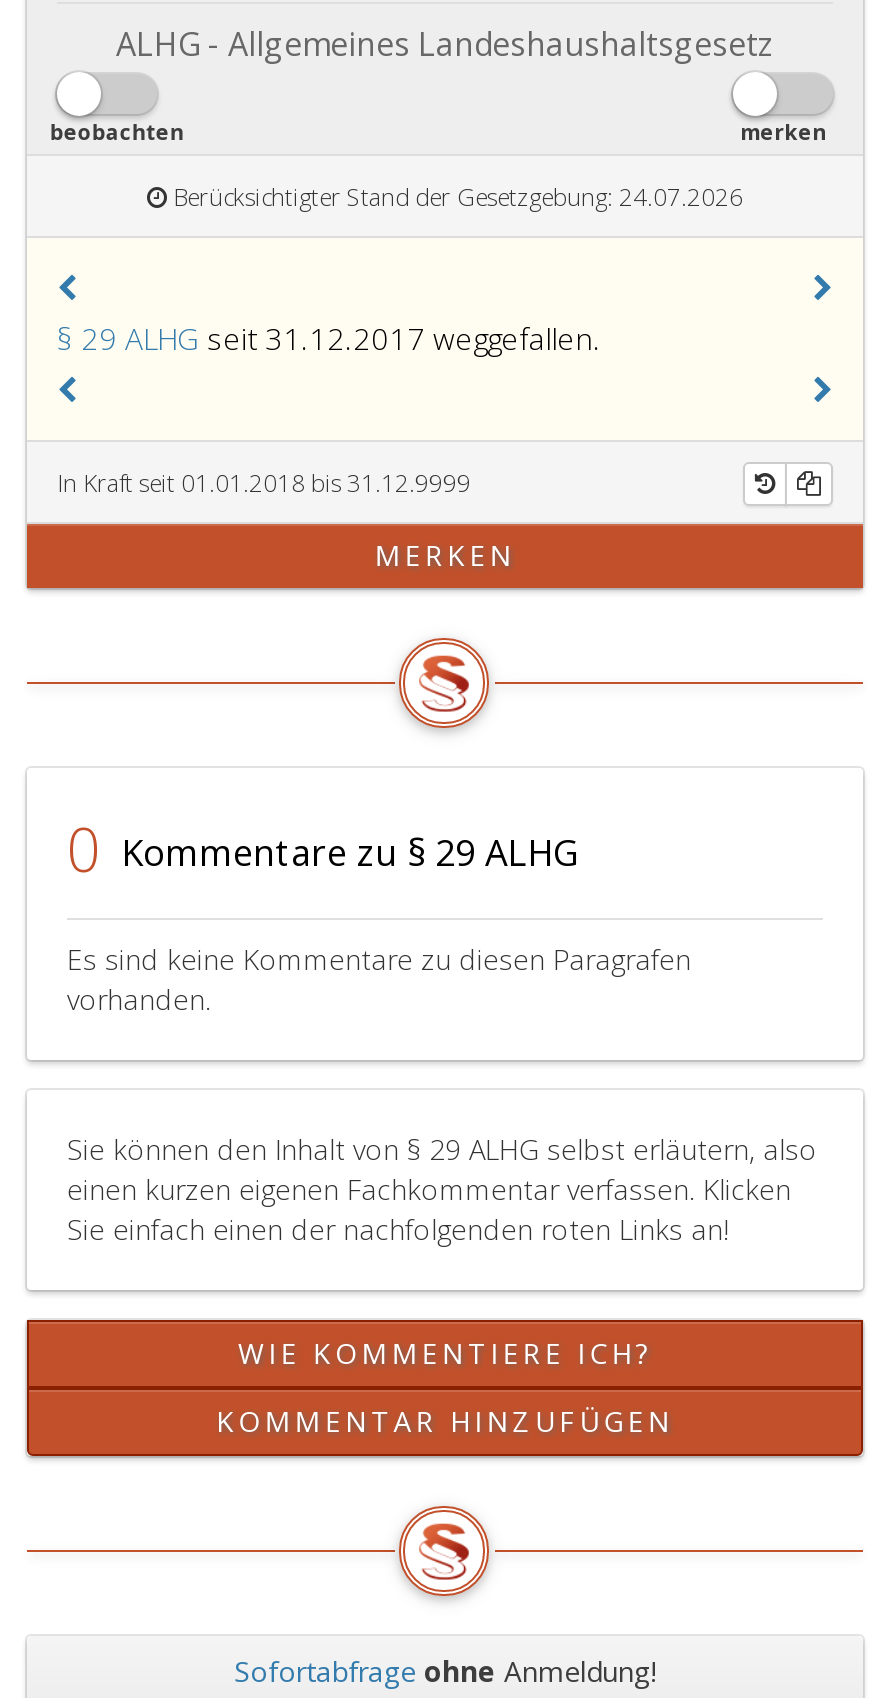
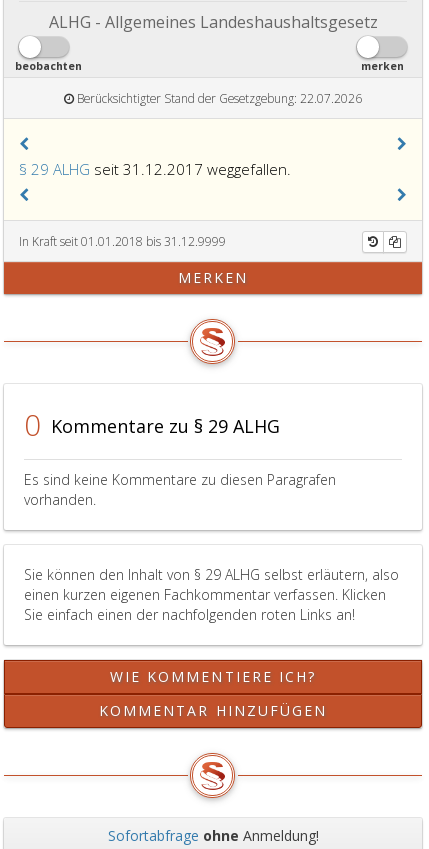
- Berücksichtigter Stand der Gesetzgebung: 24.07.2026
+ Berücksichtigter Stand der Gesetzgebung: 22.07.2026
